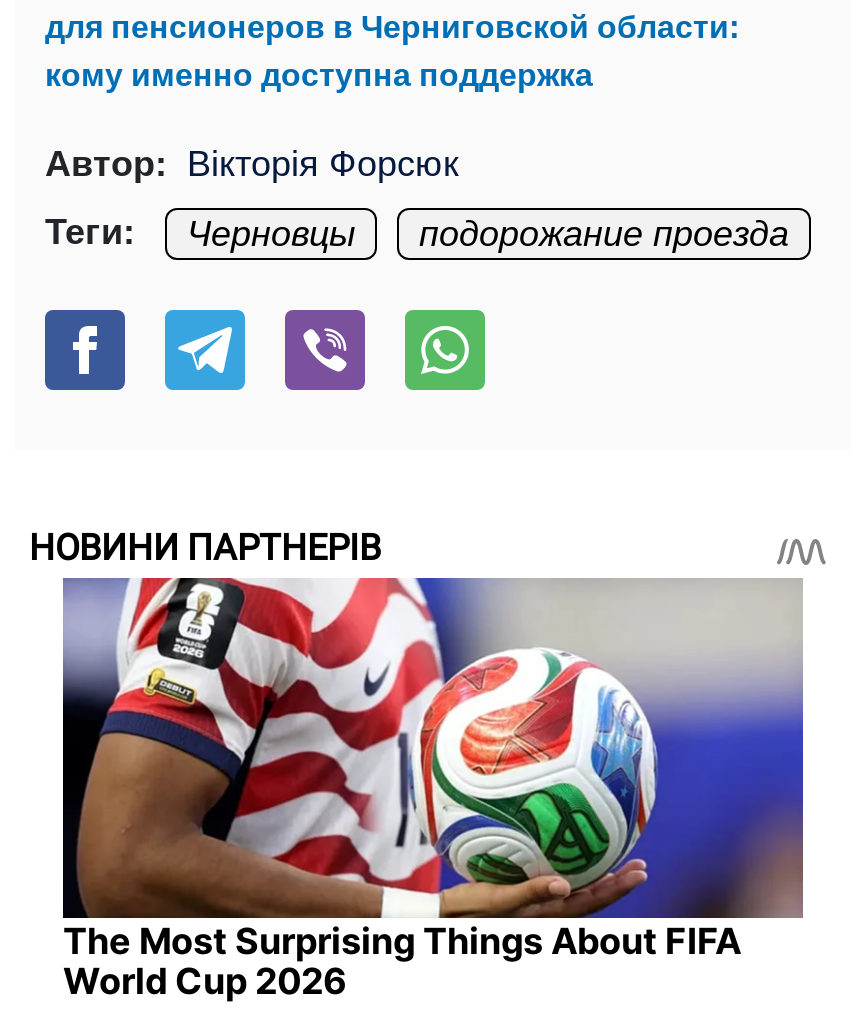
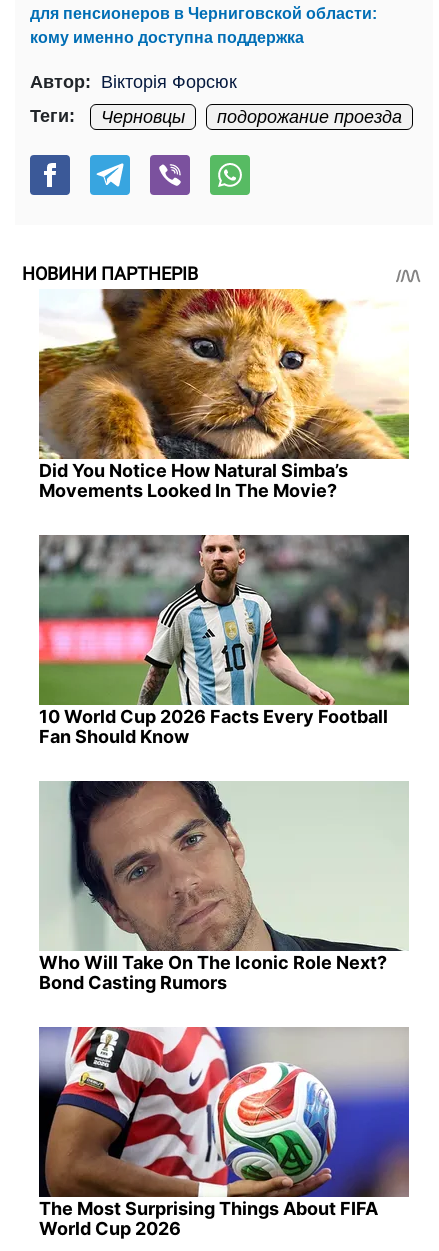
+ [image]
+ Did You Notice How Natural Simba’s
+ Movements Looked In The Movie?

+ [image]
+ 10 World Cup 2026 Facts Every Football
+ Fan Should Know

+ [image]
+ Who Will Take On The Iconic Role Next?
+ Bond Casting Rumors
